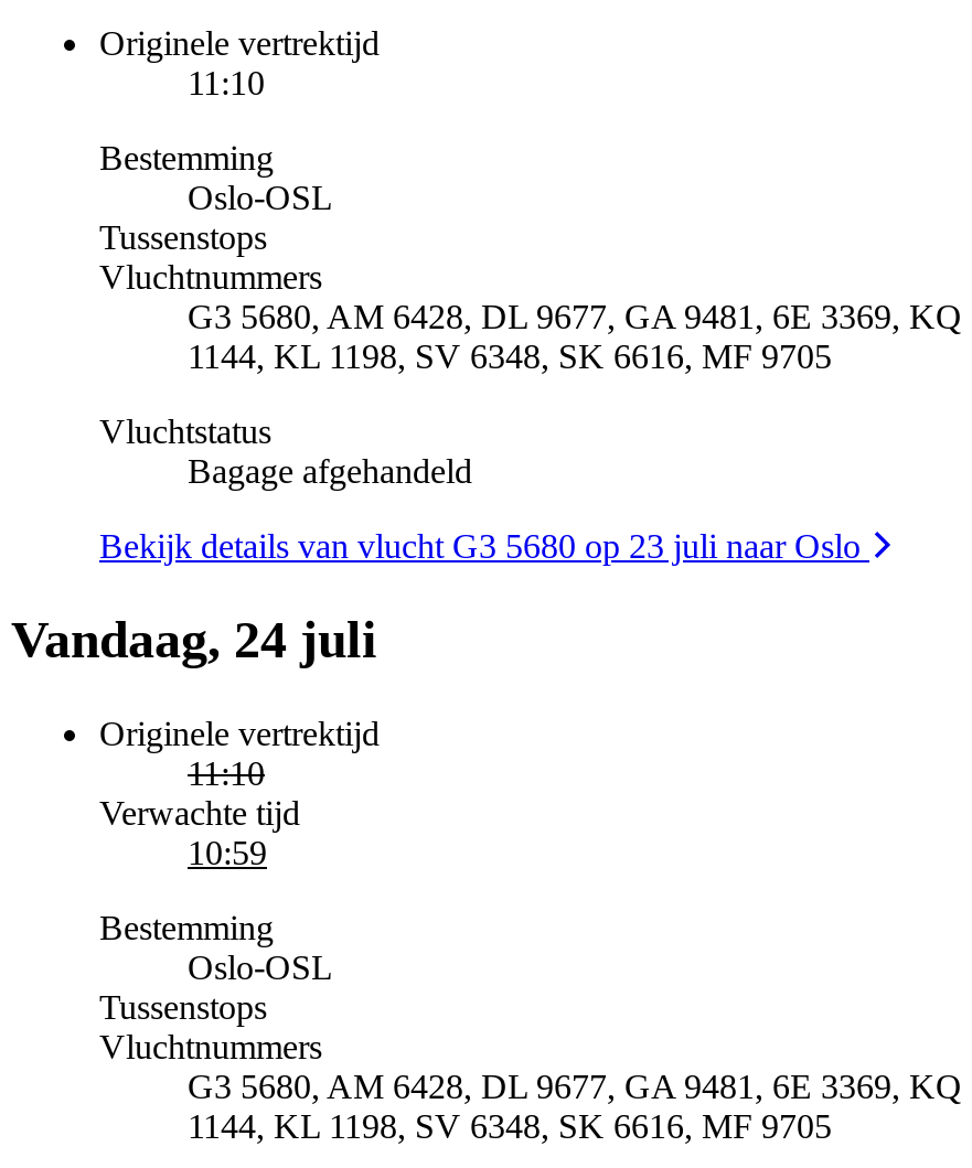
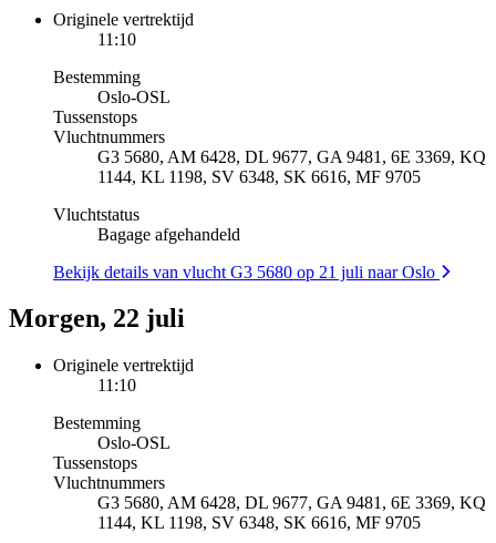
- Bekijk details van vlucht G3 5680 op 23 juli naar Oslo
+ Bekijk details van vlucht G3 5680 op 21 juli naar Oslo

- Vandaag, 24 juli
+ Morgen, 22 juli

- Verwachte tijd
- 10:59
